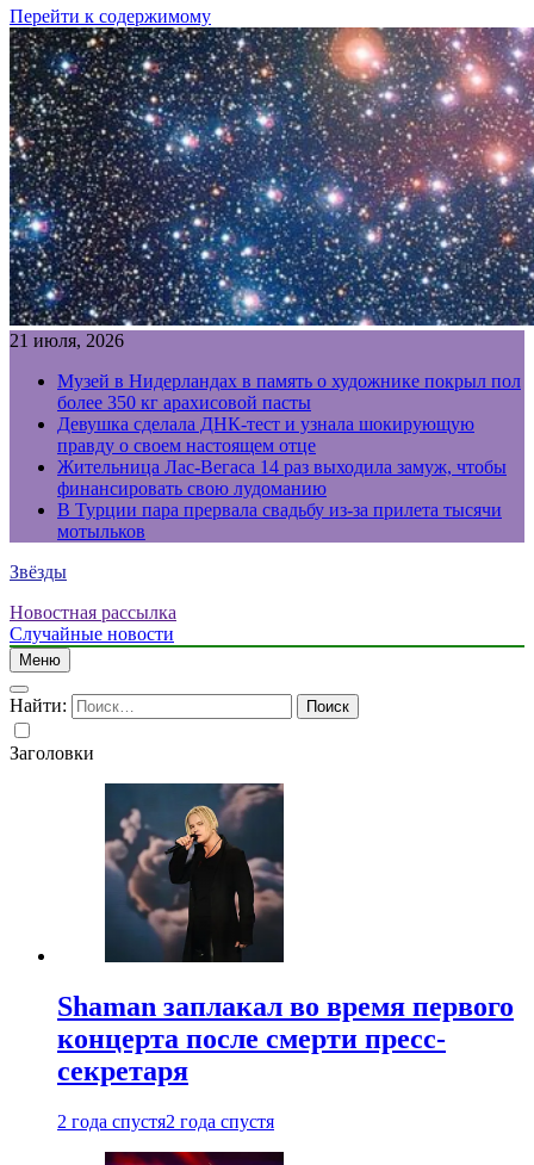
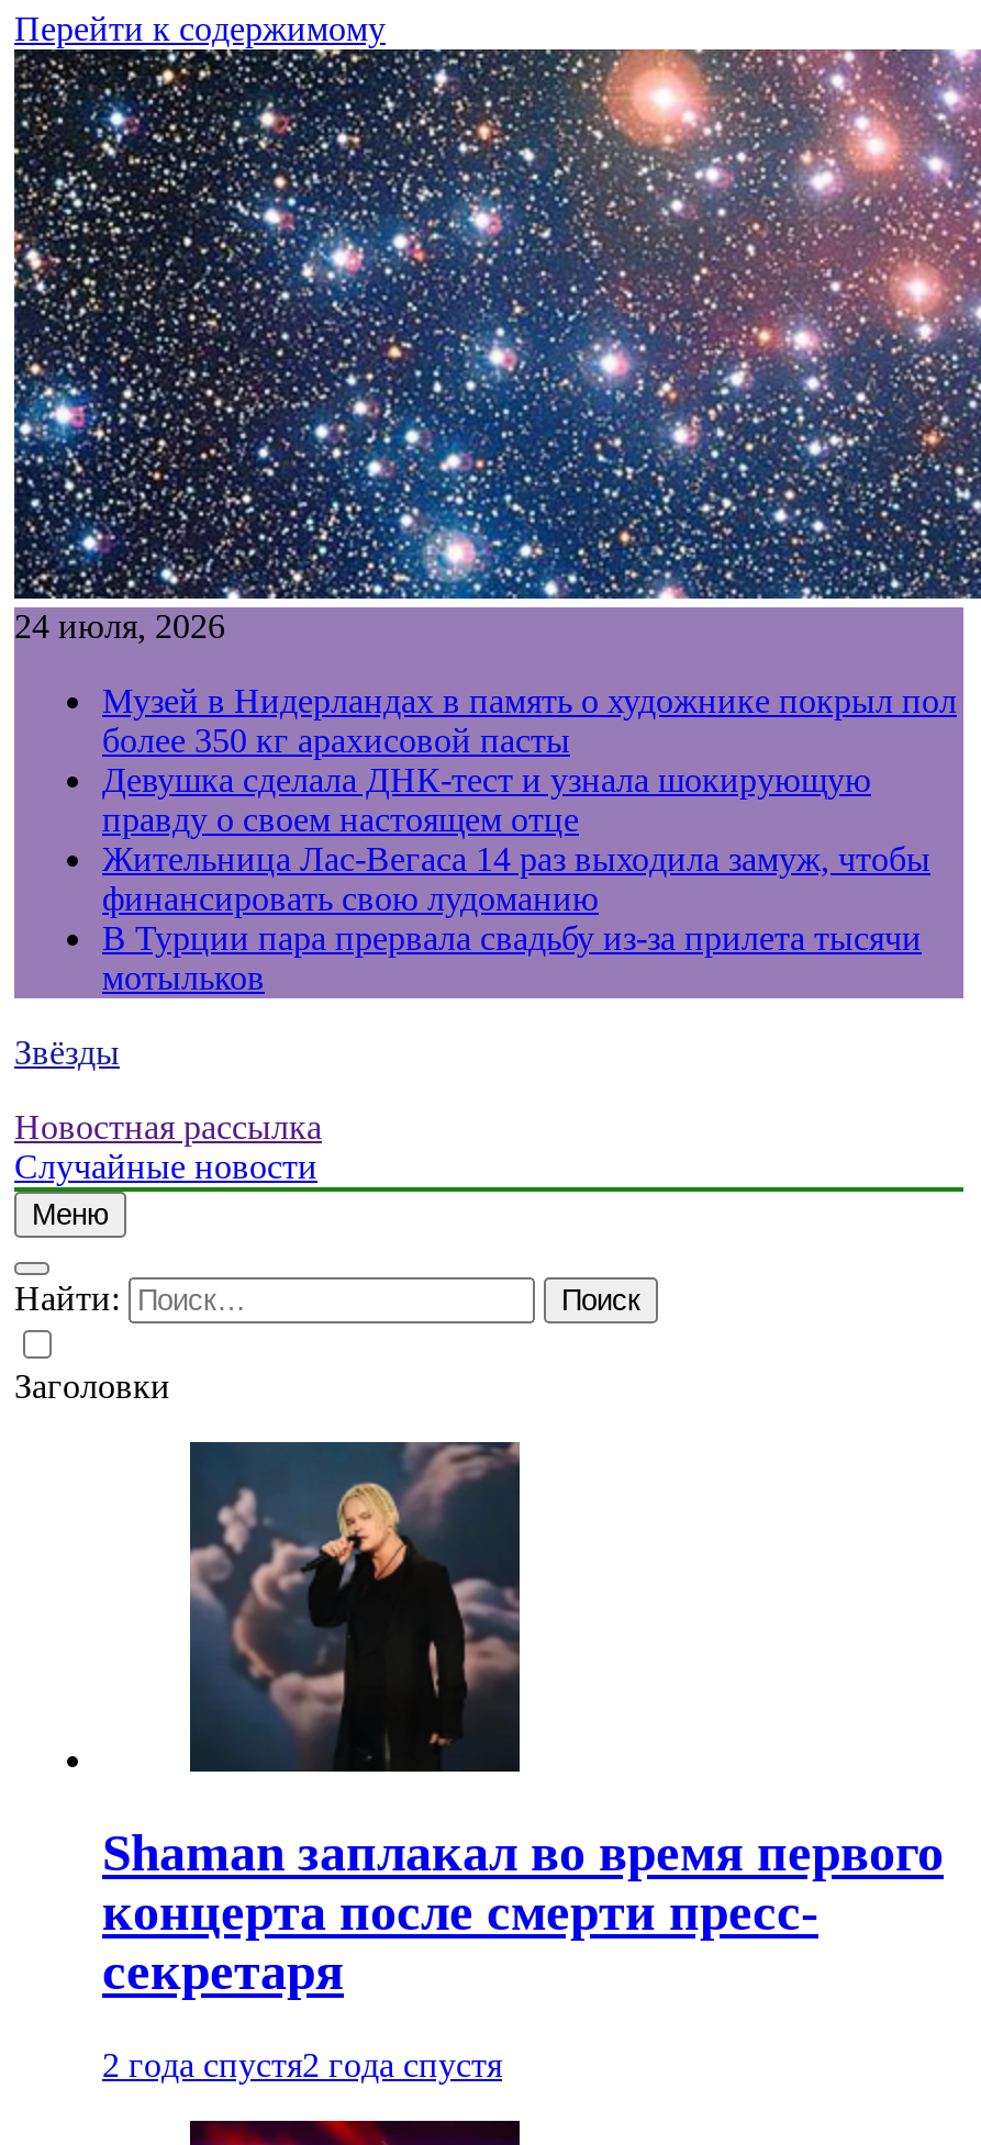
- 21 июля, 2026
+ 24 июля, 2026
